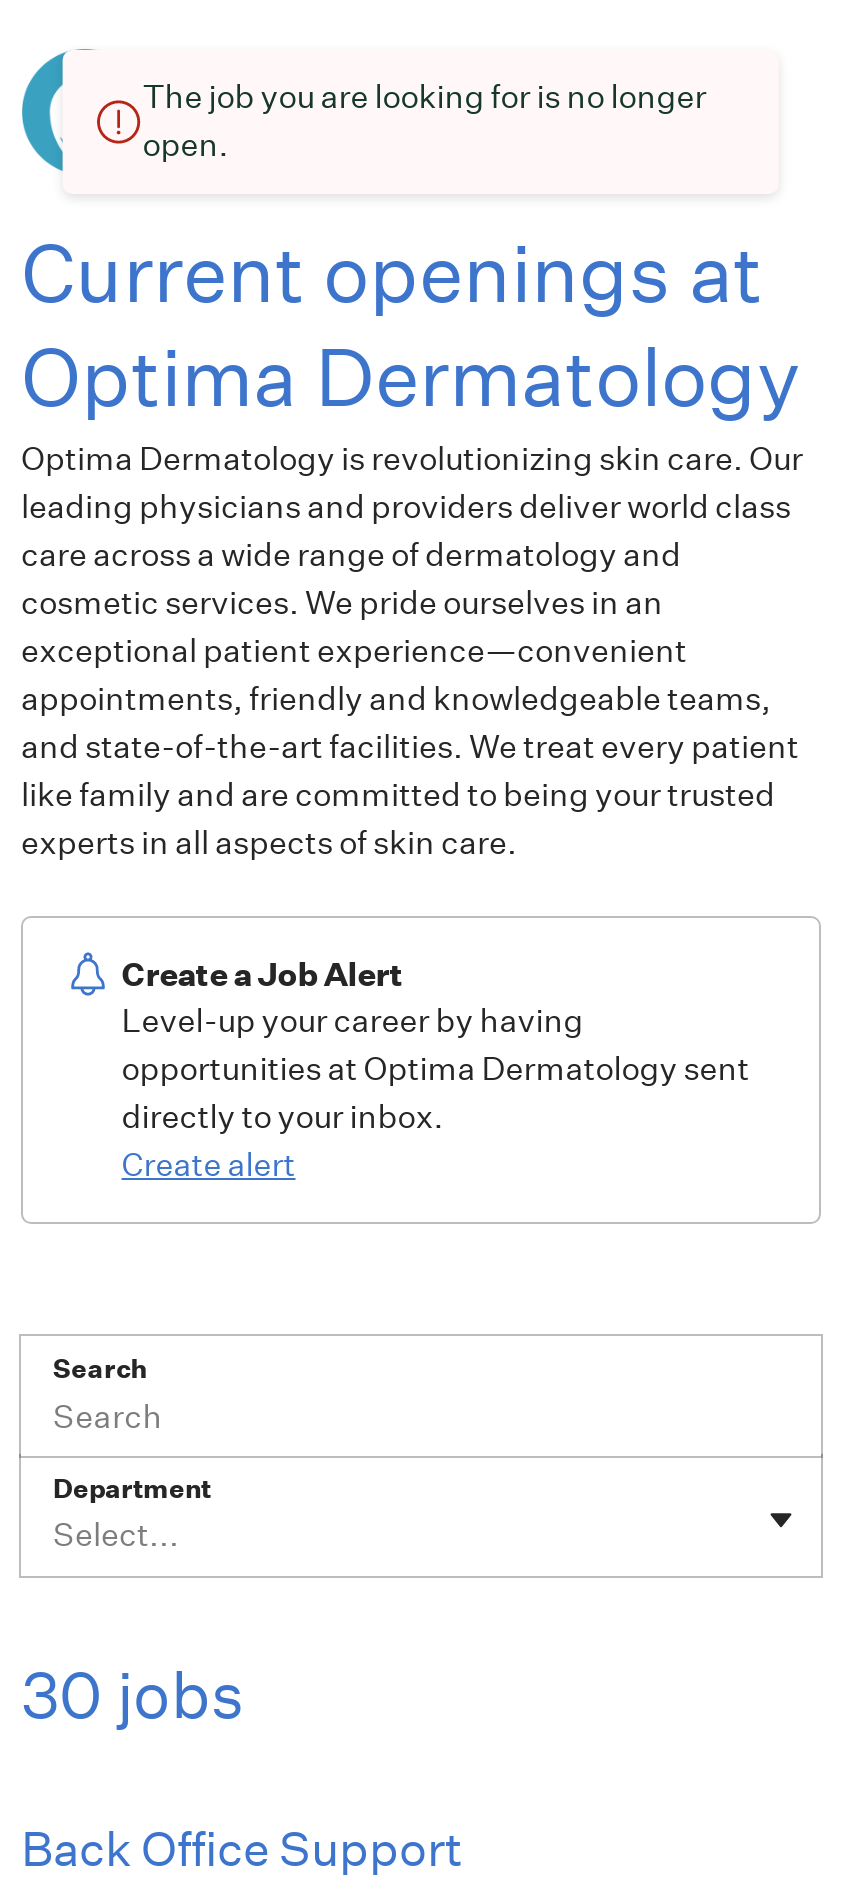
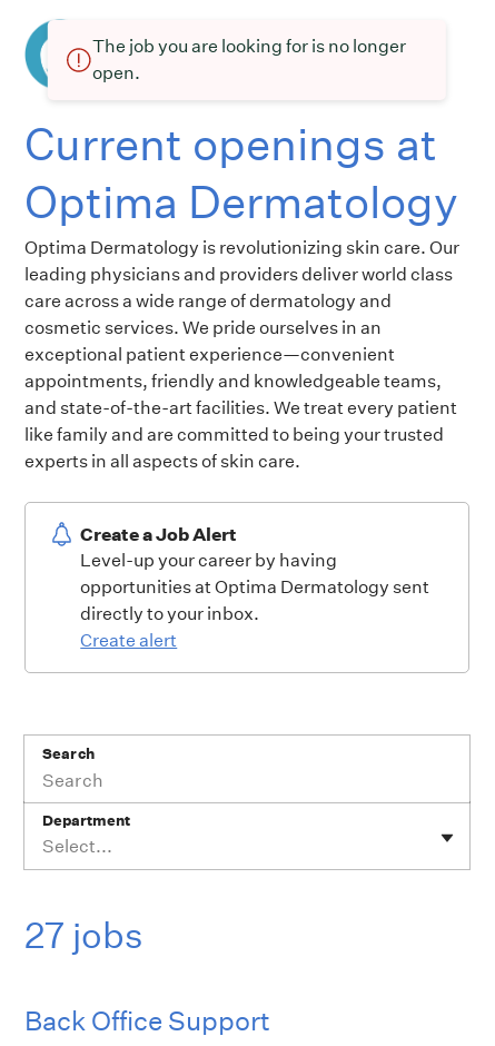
- 30 jobs
+ 27 jobs
